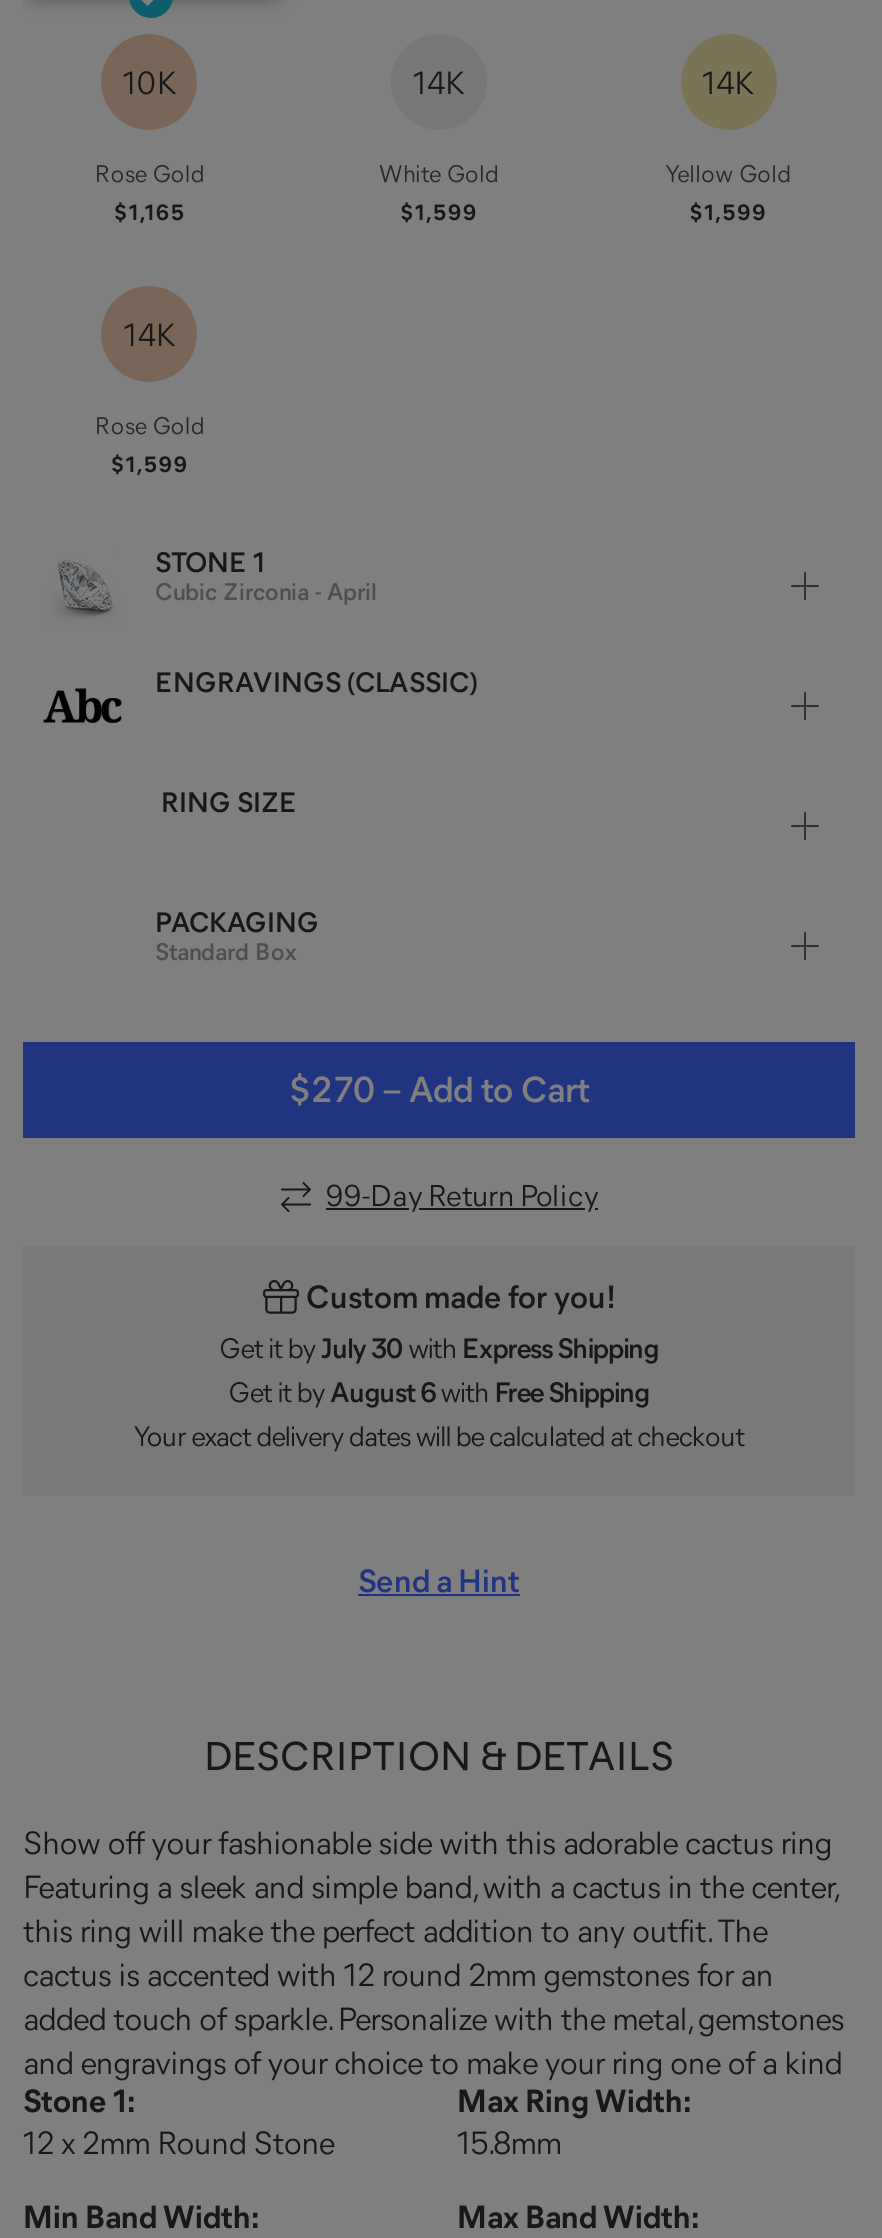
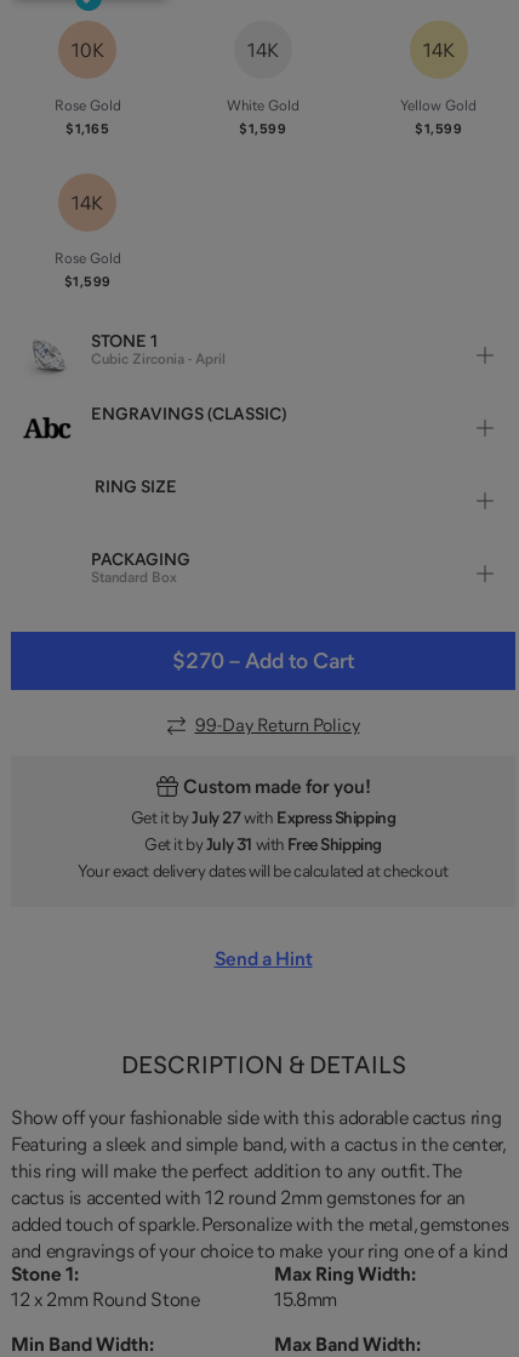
- Get it by July 30 with Express Shipping
+ Get it by July 27 with Express Shipping

- Get it by August 6 with Free Shipping
+ Get it by July 31 with Free Shipping
